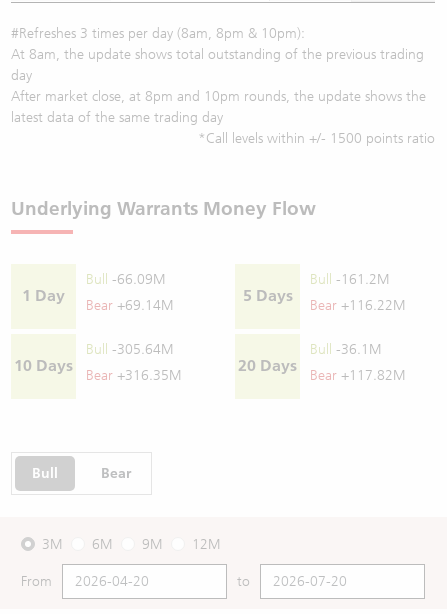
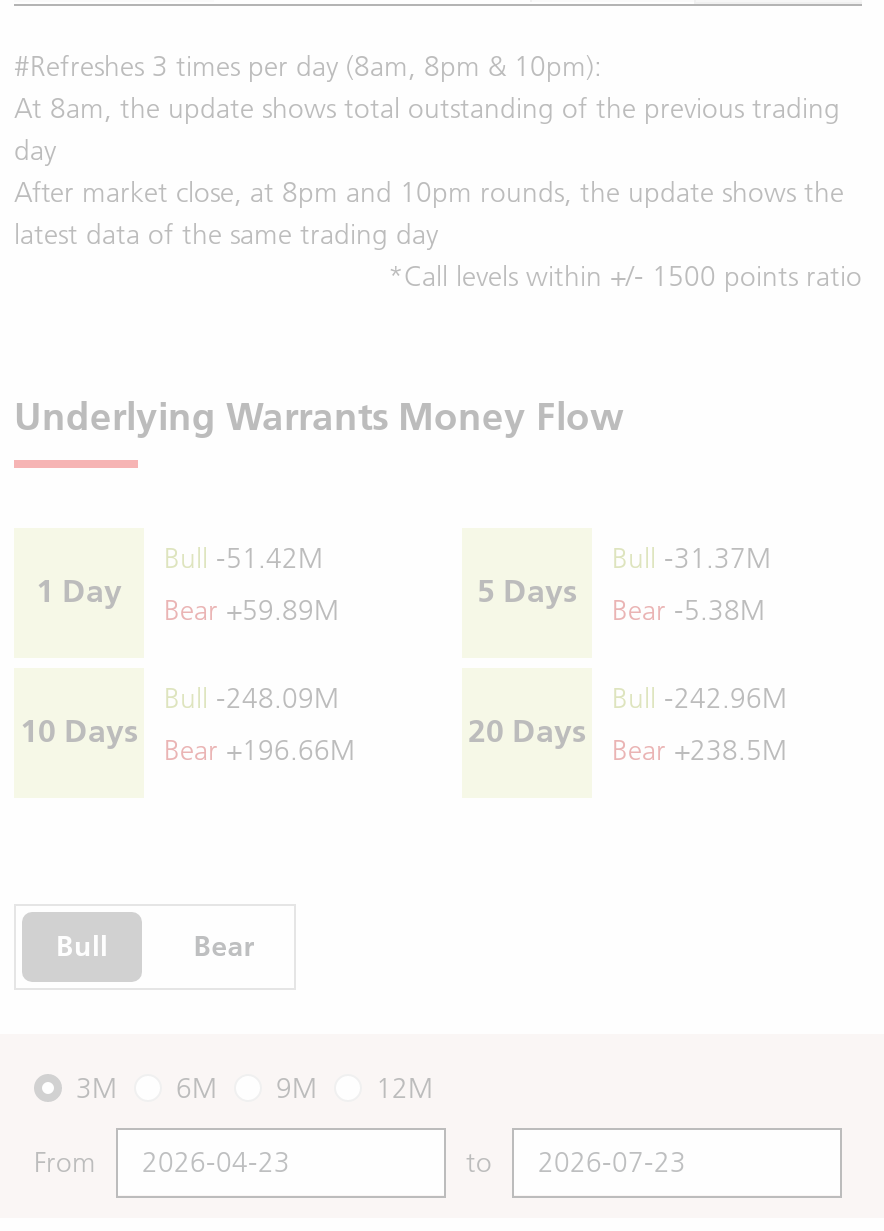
- Bull -66.09M
+ Bull -51.42M

- Bull -161.2M
+ Bull -31.37M

- Bear +69.14M
+ Bear +59.89M

- Bear +116.22M
+ Bear -5.38M

- Bull -305.64M
+ Bull -248.09M

- Bull -36.1M
+ Bull -242.96M

- Bear +316.35M
+ Bear +196.66M

- Bear +117.82M
+ Bear +238.5M
